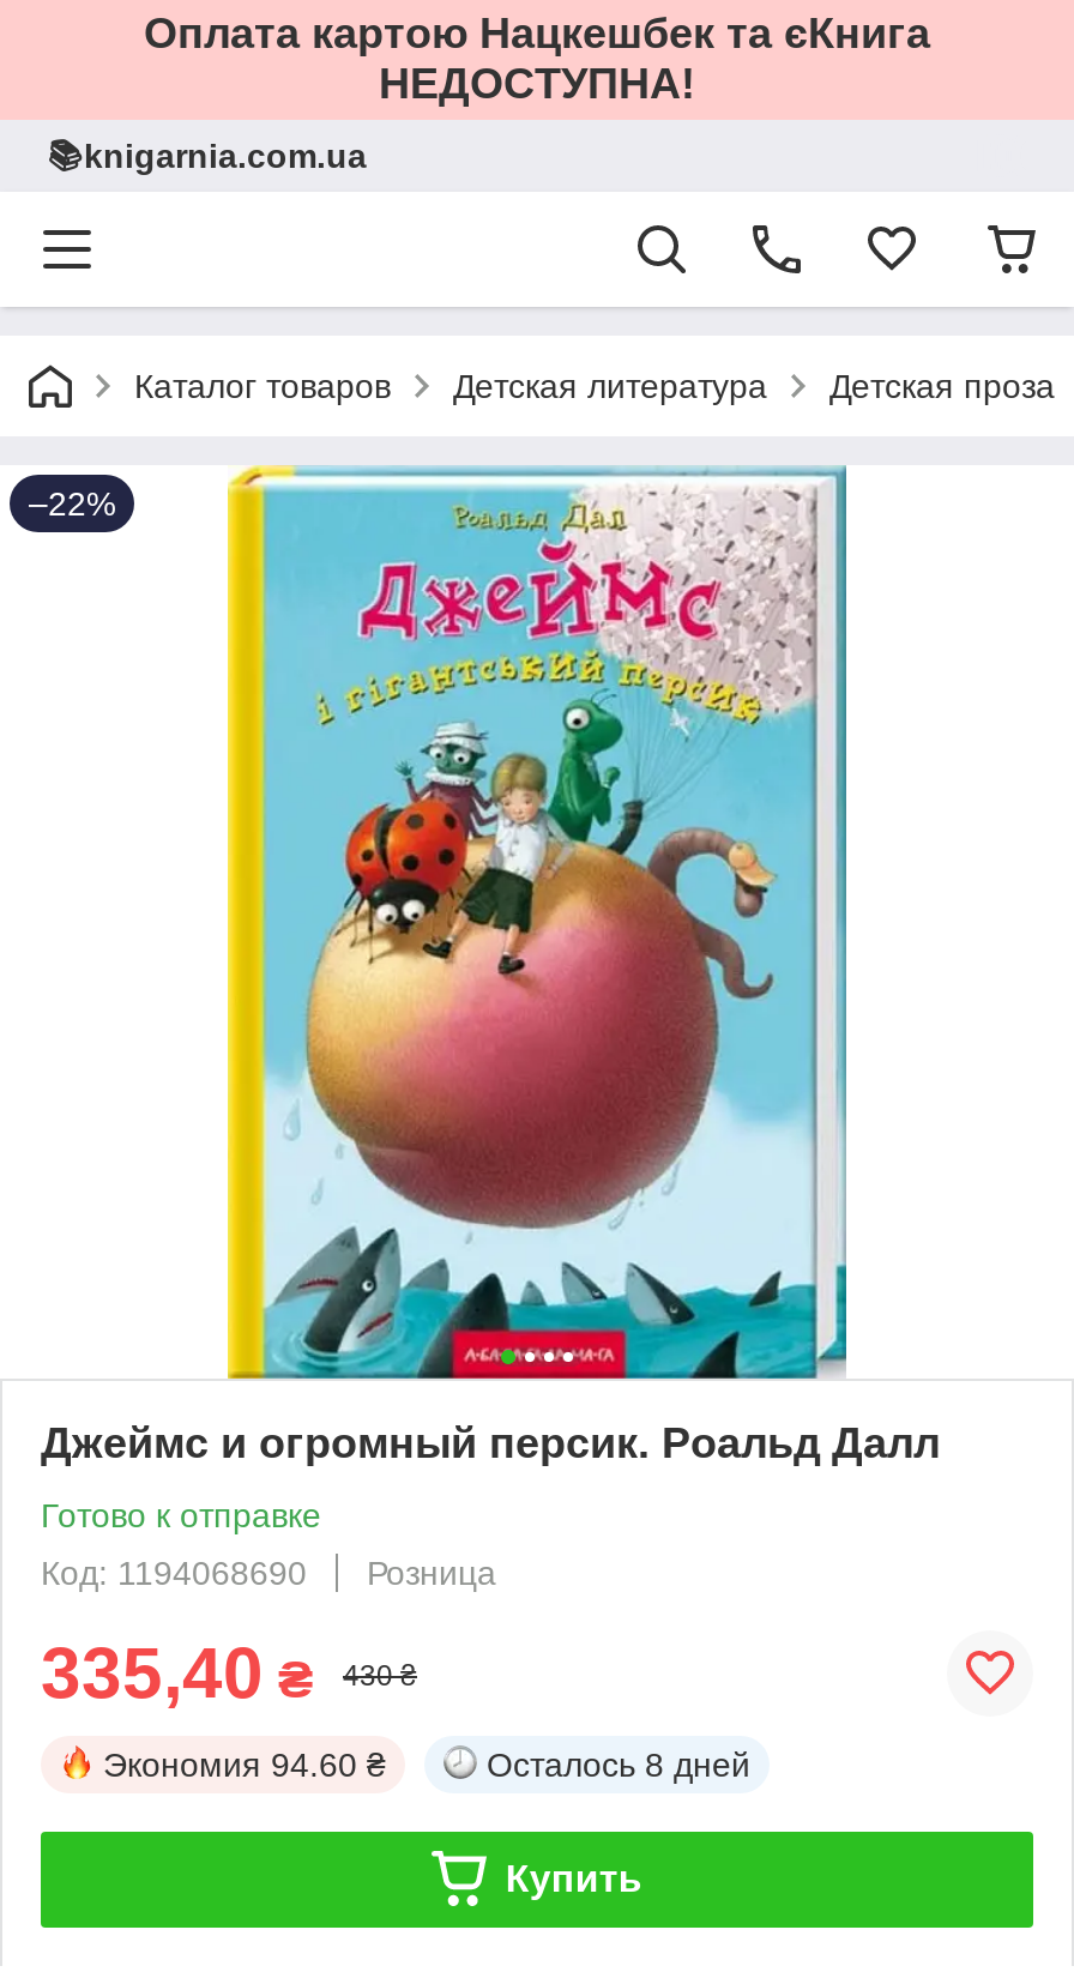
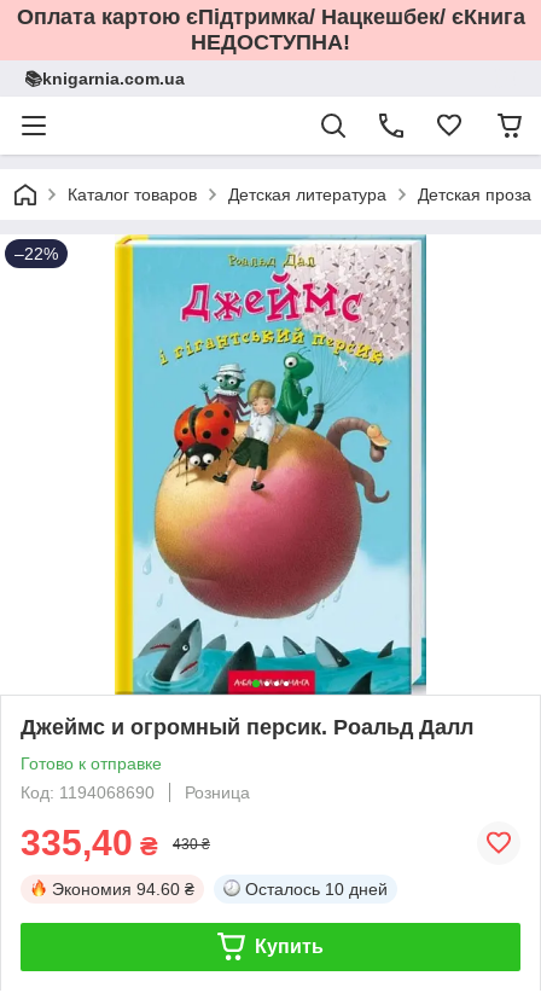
- Оплата картою Нацкешбек та єКнига
+ Оплата картою єПідтримка/ Нацкешбек/ єКнига

- Осталось 8 дней
+ Осталось 10 дней
